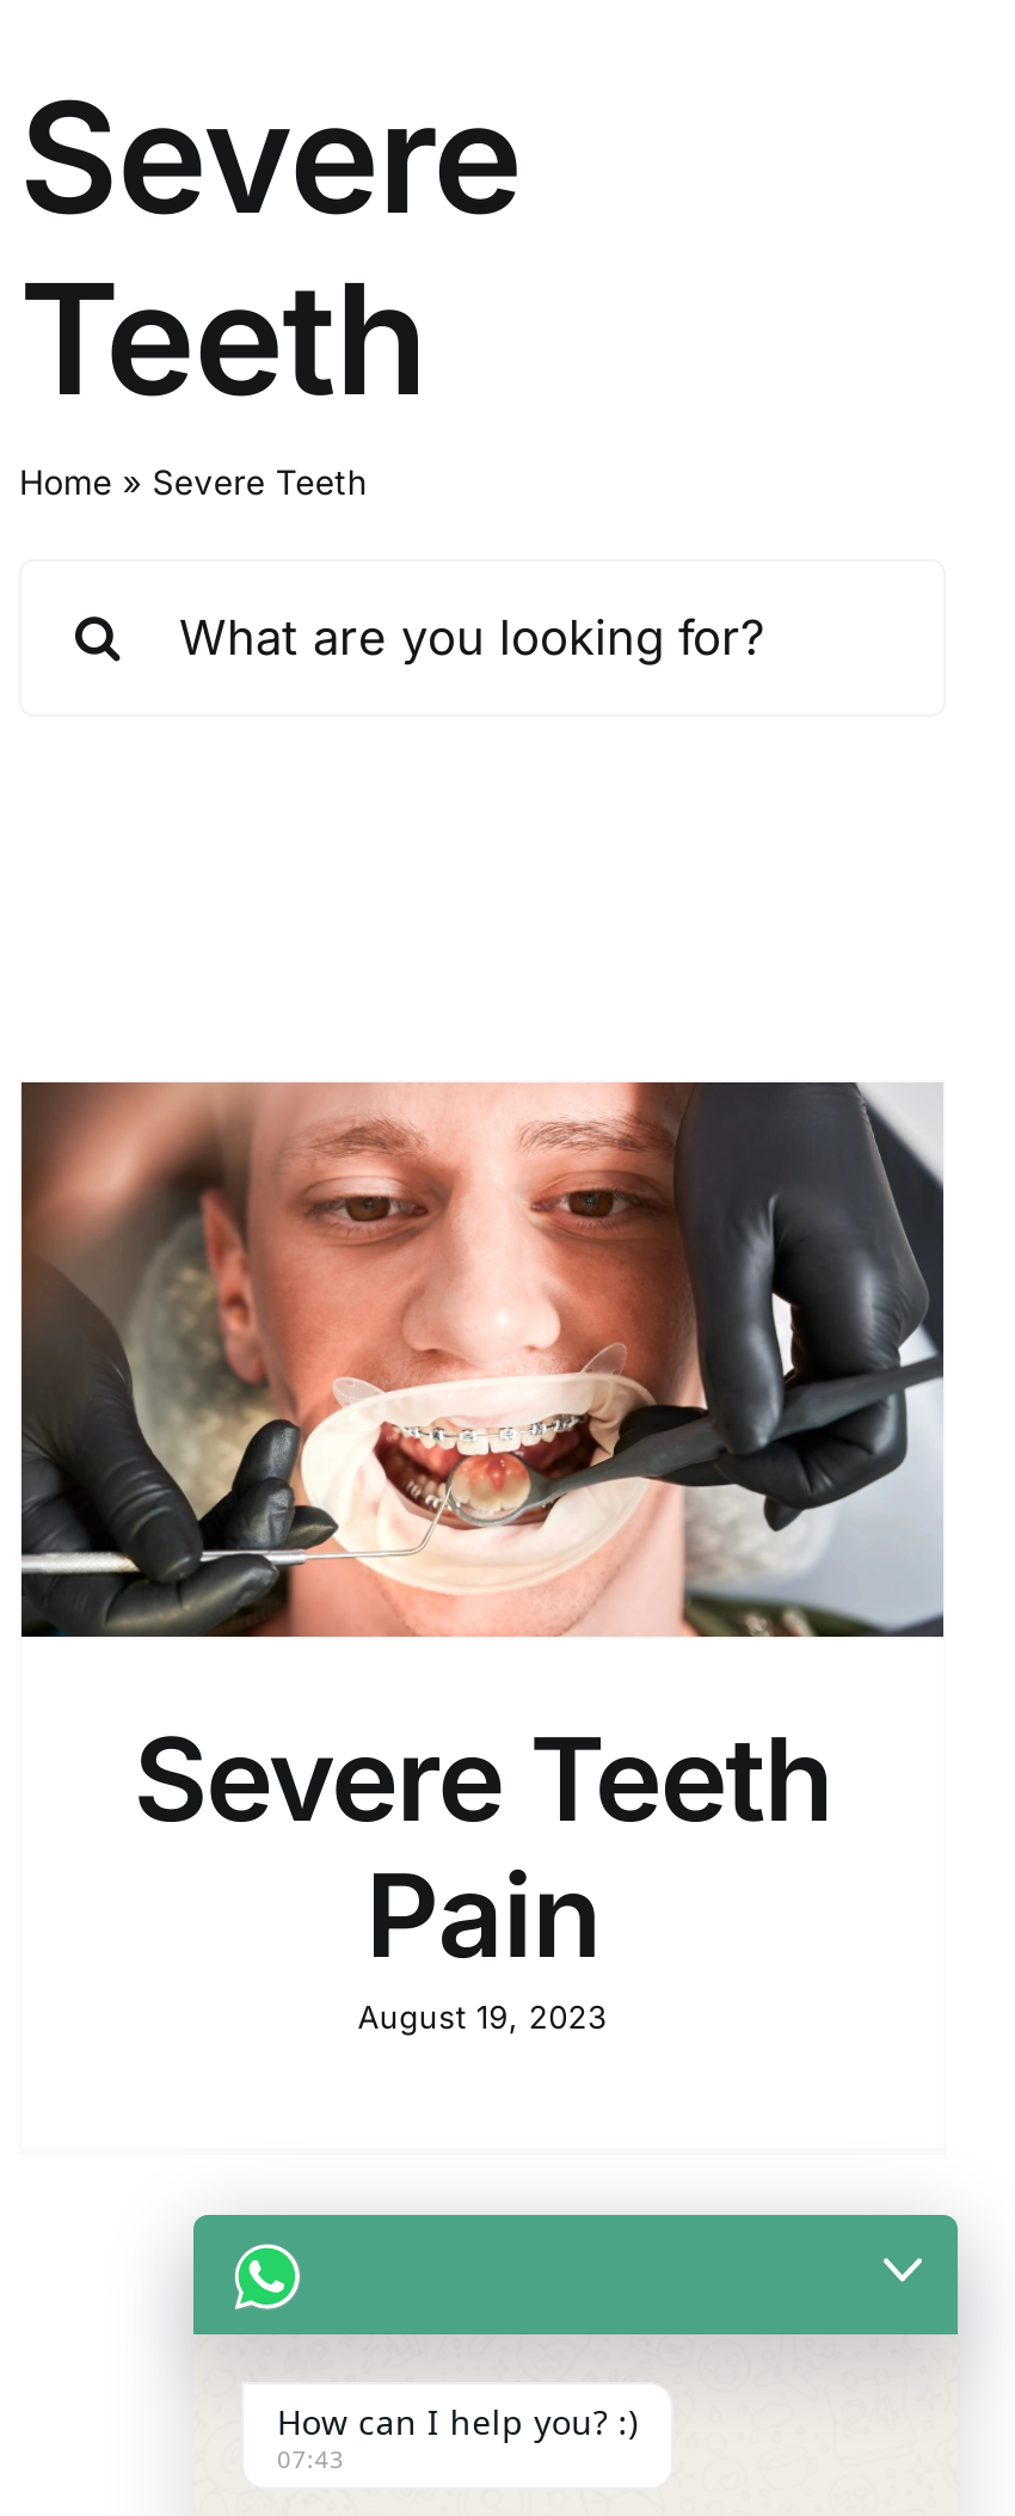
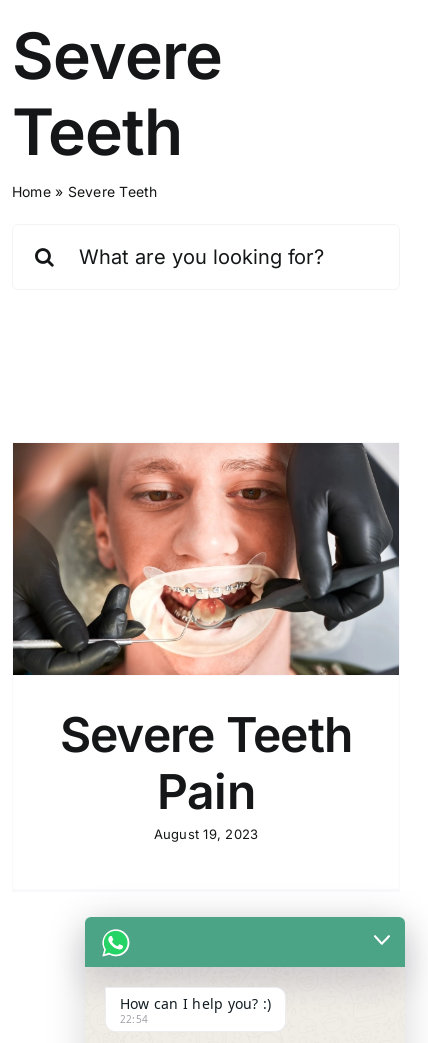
- 07:43
+ 22:54
